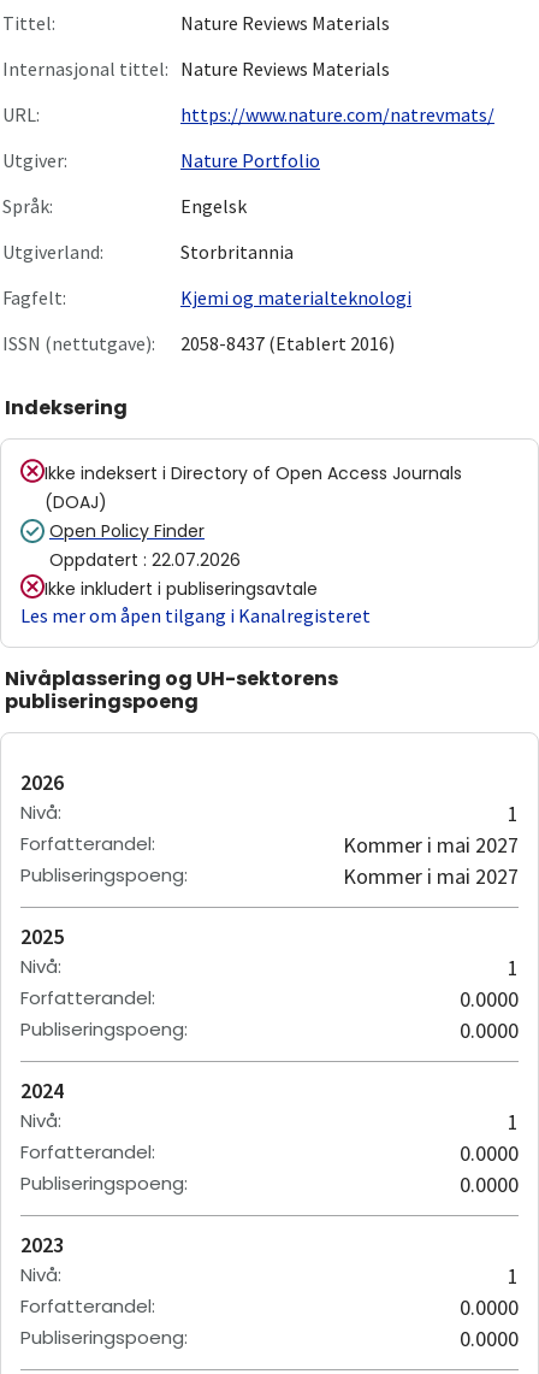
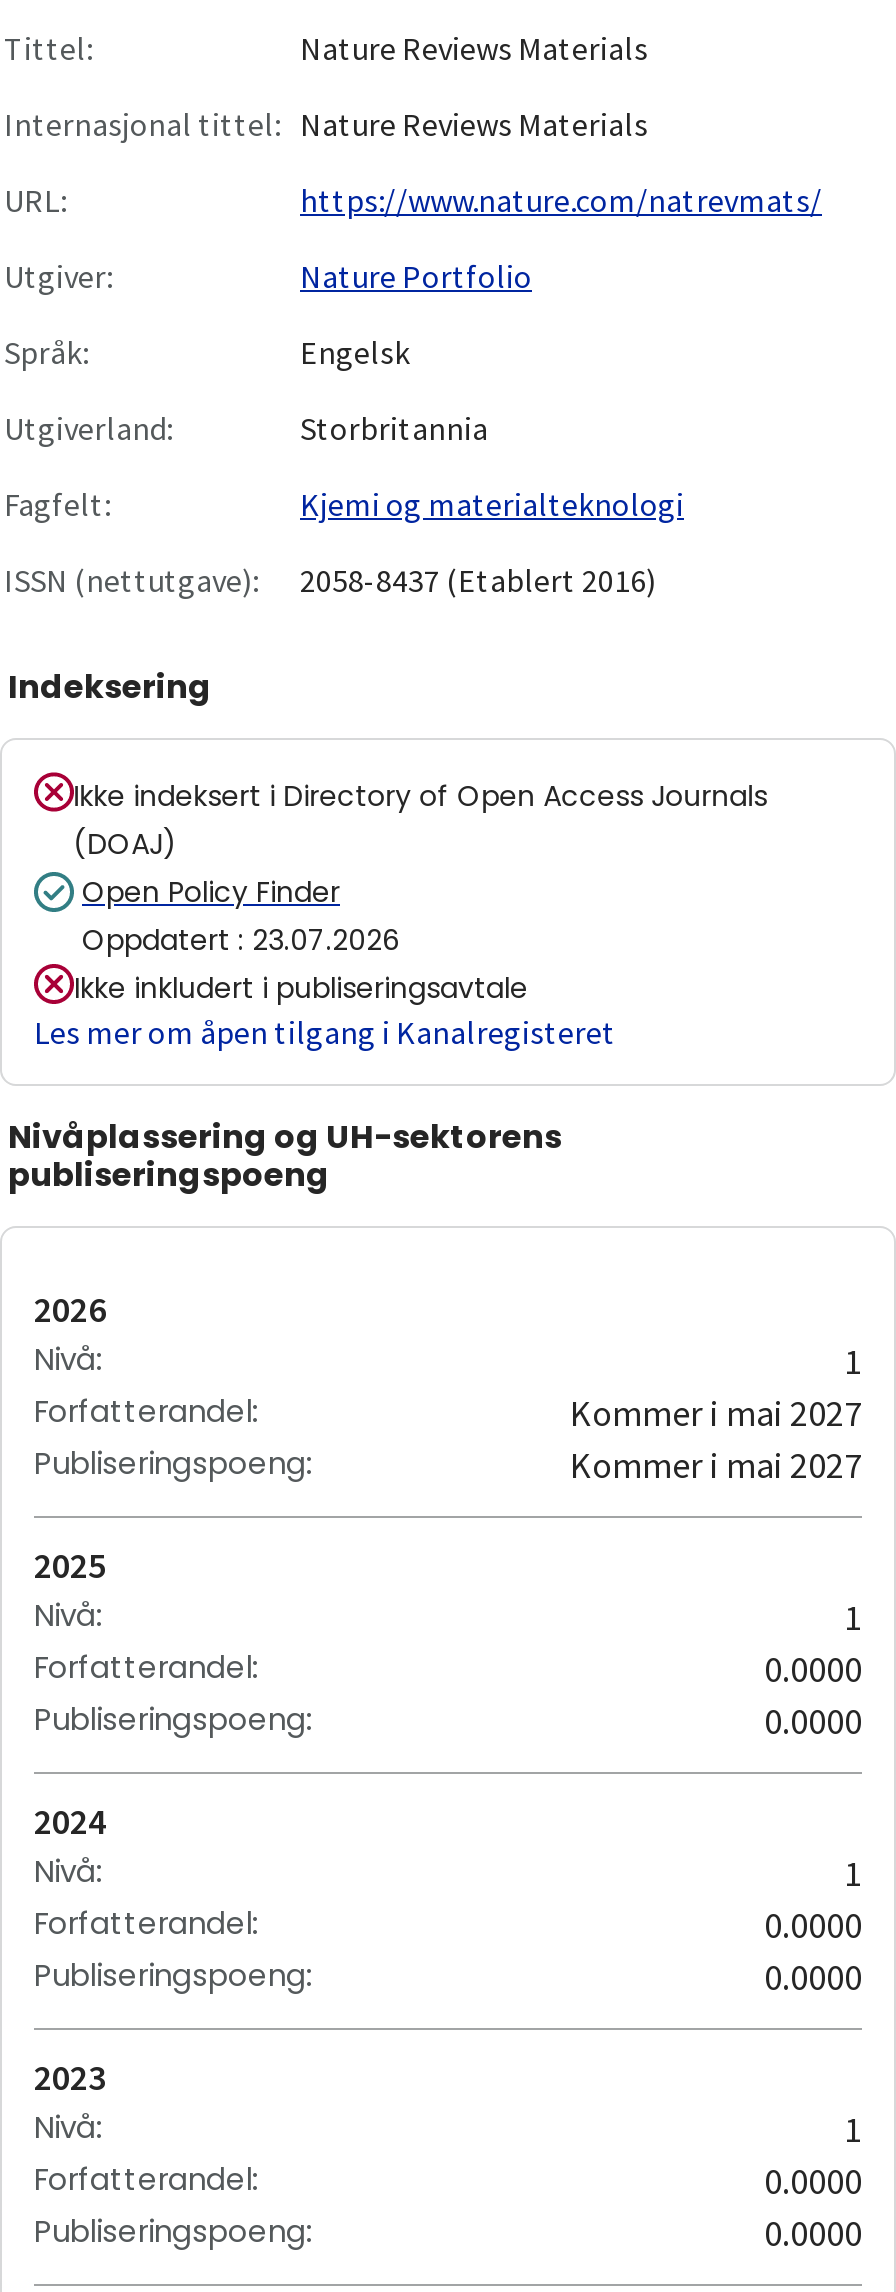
- Oppdatert: 22.07.2026
+ Oppdatert: 23.07.2026
